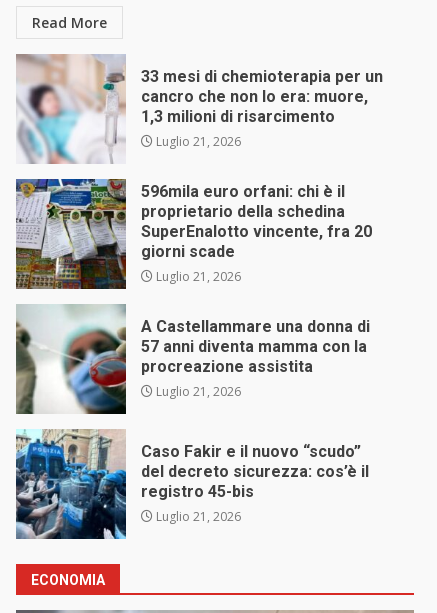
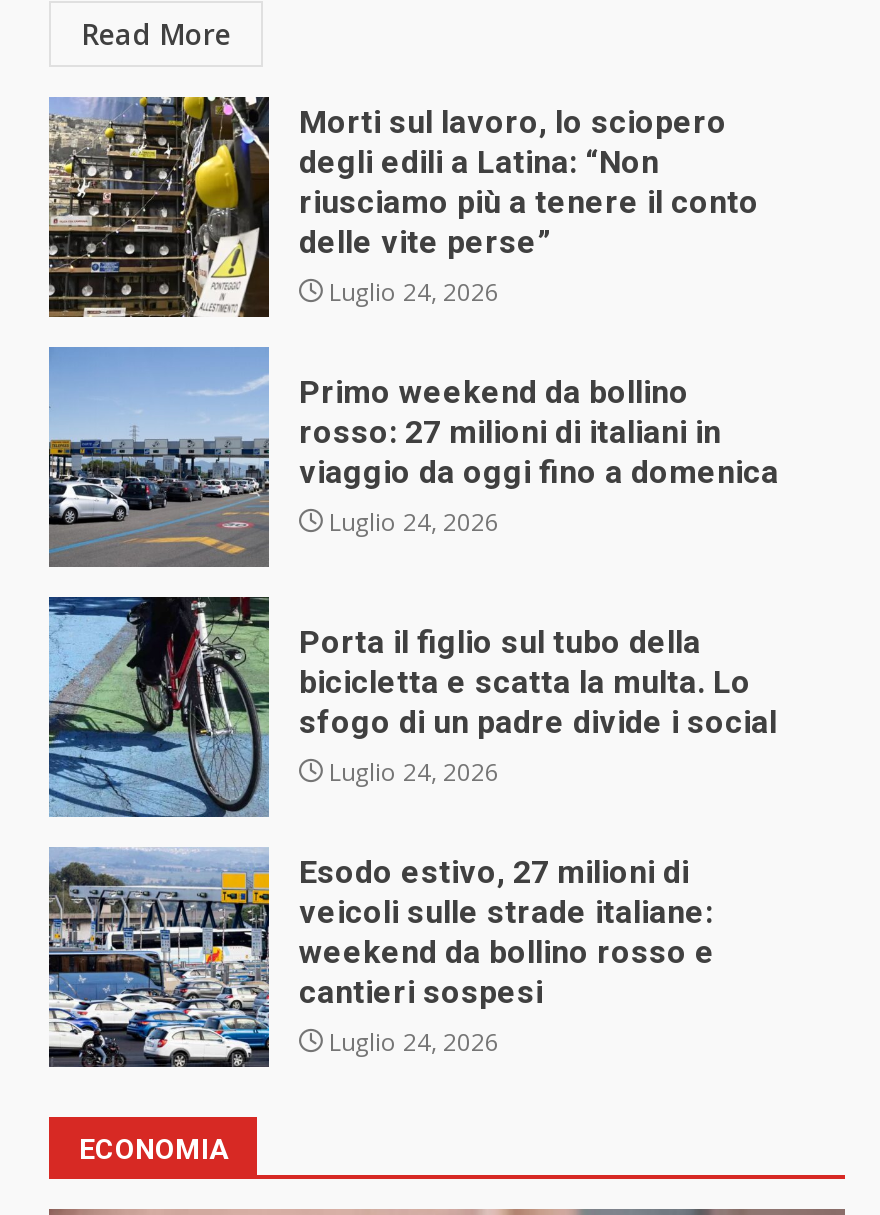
- [image]
- 33 mesi di chemioterapia per un
- cancro che non lo era: muore,
- 1,3 milioni di risarcimento
- Luglio 21, 2026
+ [image]
+ Morti sul lavoro, lo sciopero
+ degli edili a Latina: “Non
+ riusciamo più a tenere il conto
+ delle vite perse”
+ Luglio 24, 2026

- [image]
- 596mila euro orfani: chi è il
- proprietario della schedina
- SuperEnalotto vincente, fra 20
- giorni scade
- Luglio 21, 2026
+ [image]
+ Primo weekend da bollino
+ rosso: 27 milioni di italiani in
+ viaggio da oggi fino a domenica
+ Luglio 24, 2026

- [image]
- A Castellammare una donna di
- 57 anni diventa mamma con la
- procreazione assistita
- Luglio 21, 2026
+ [image]
+ Porta il figlio sul tubo della
+ bicicletta e scatta la multa. Lo
+ sfogo di un padre divide i social
+ Luglio 24, 2026

- [image]
- Caso Fakir e il nuovo “scudo”
- del decreto sicurezza: cos’è il
- registro 45-bis
- Luglio 21, 2026
+ [image]
+ Esodo estivo, 27 milioni di
+ veicoli sulle strade italiane:
+ weekend da bollino rosso e
+ cantieri sospesi
+ Luglio 24, 2026
